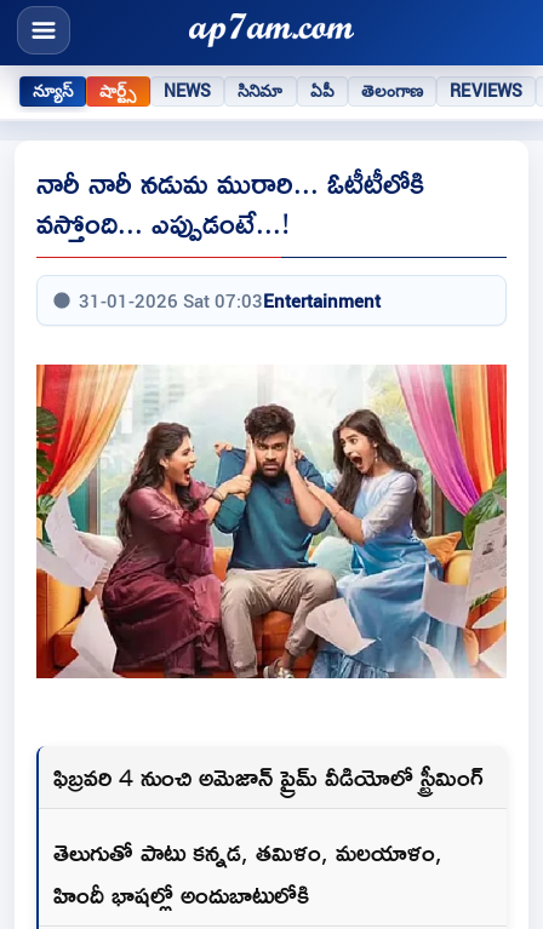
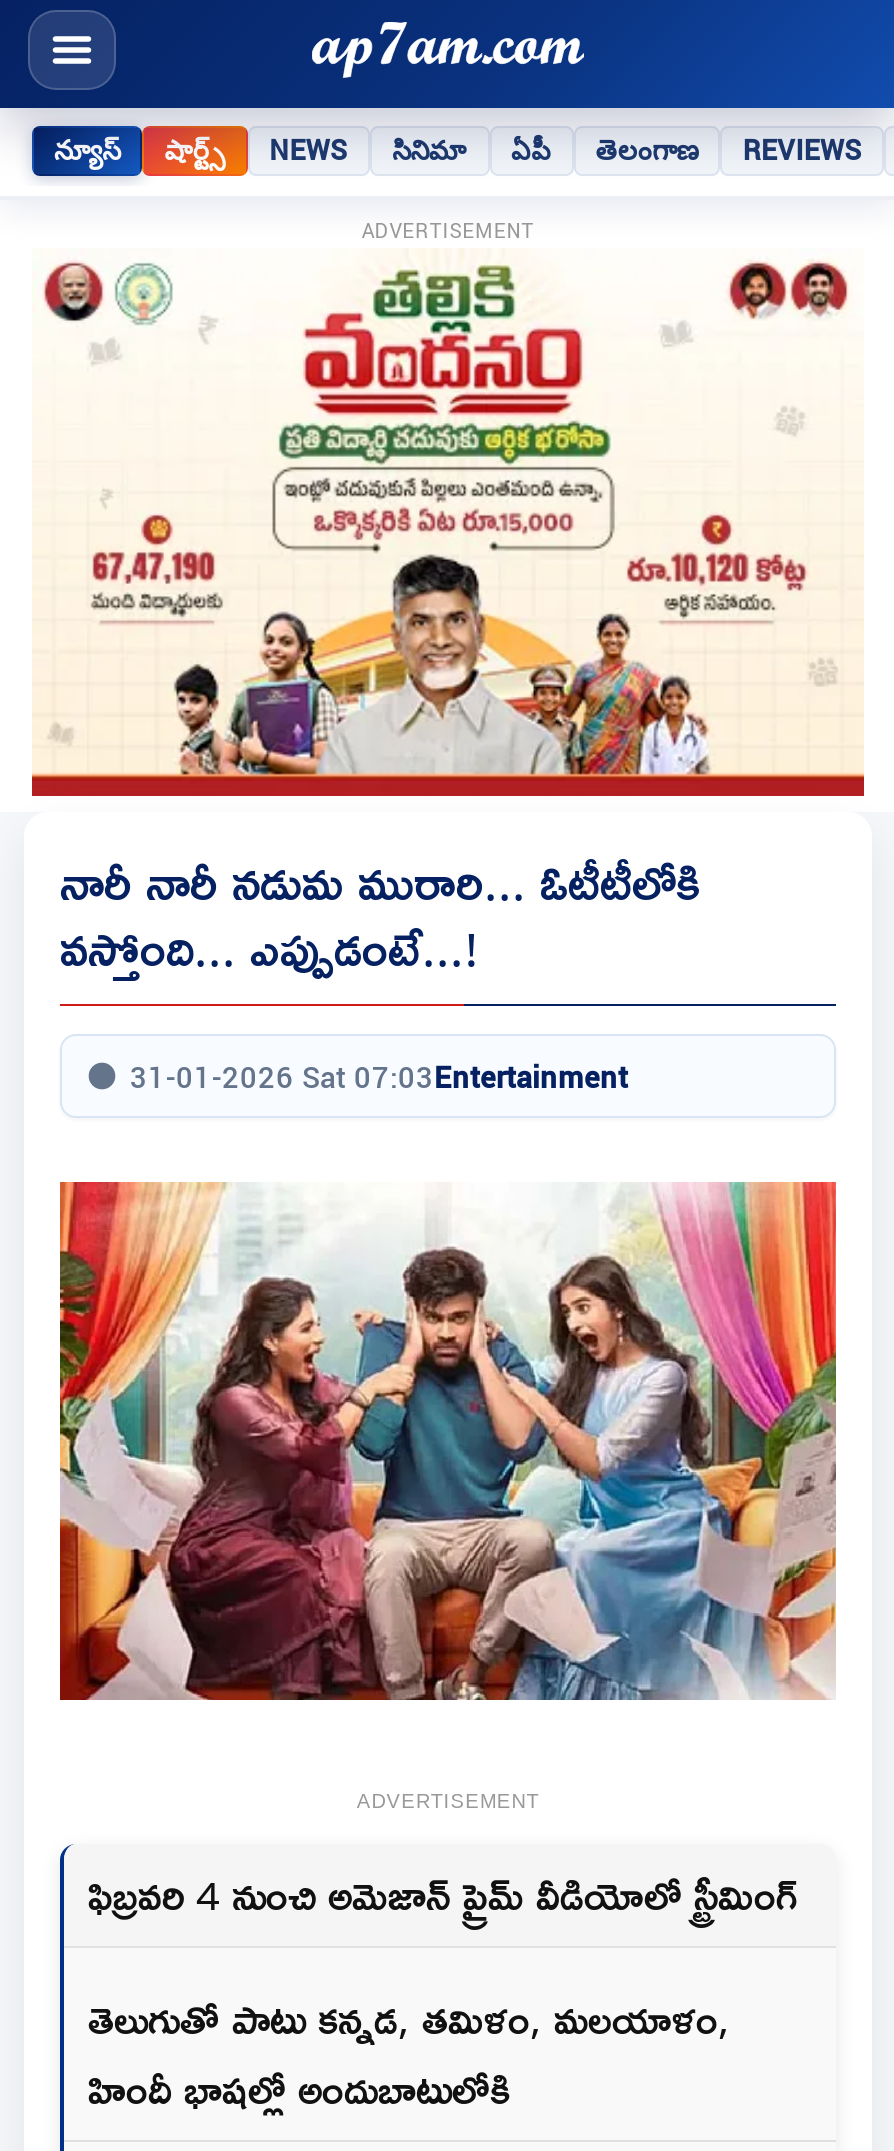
+ [image]

+ ADVERTISEMENT

+ ADVERTISEMENT
